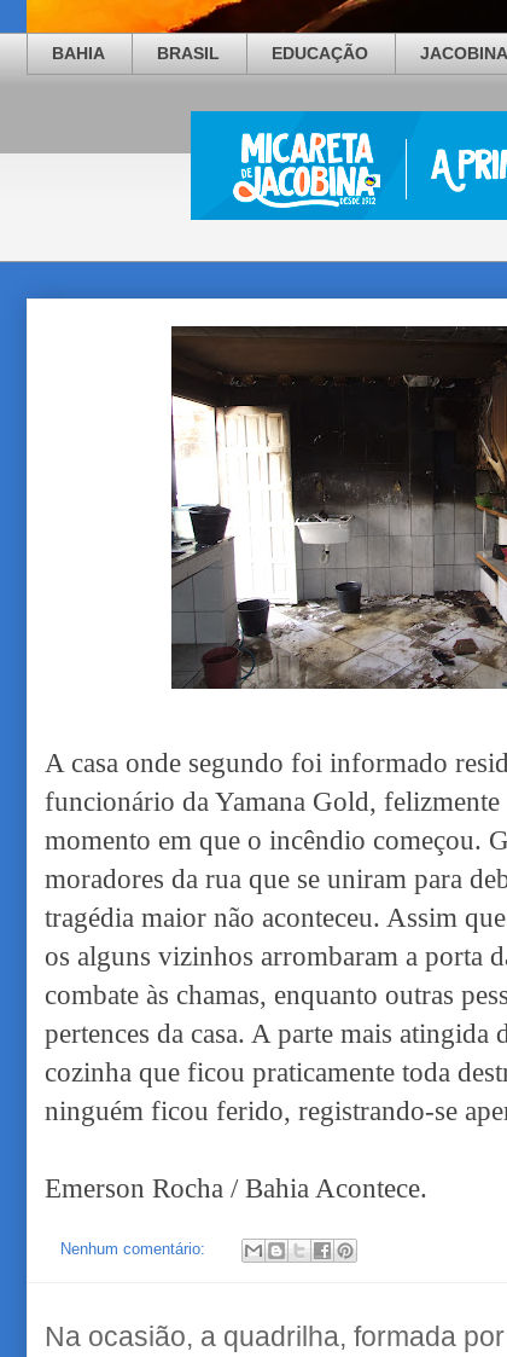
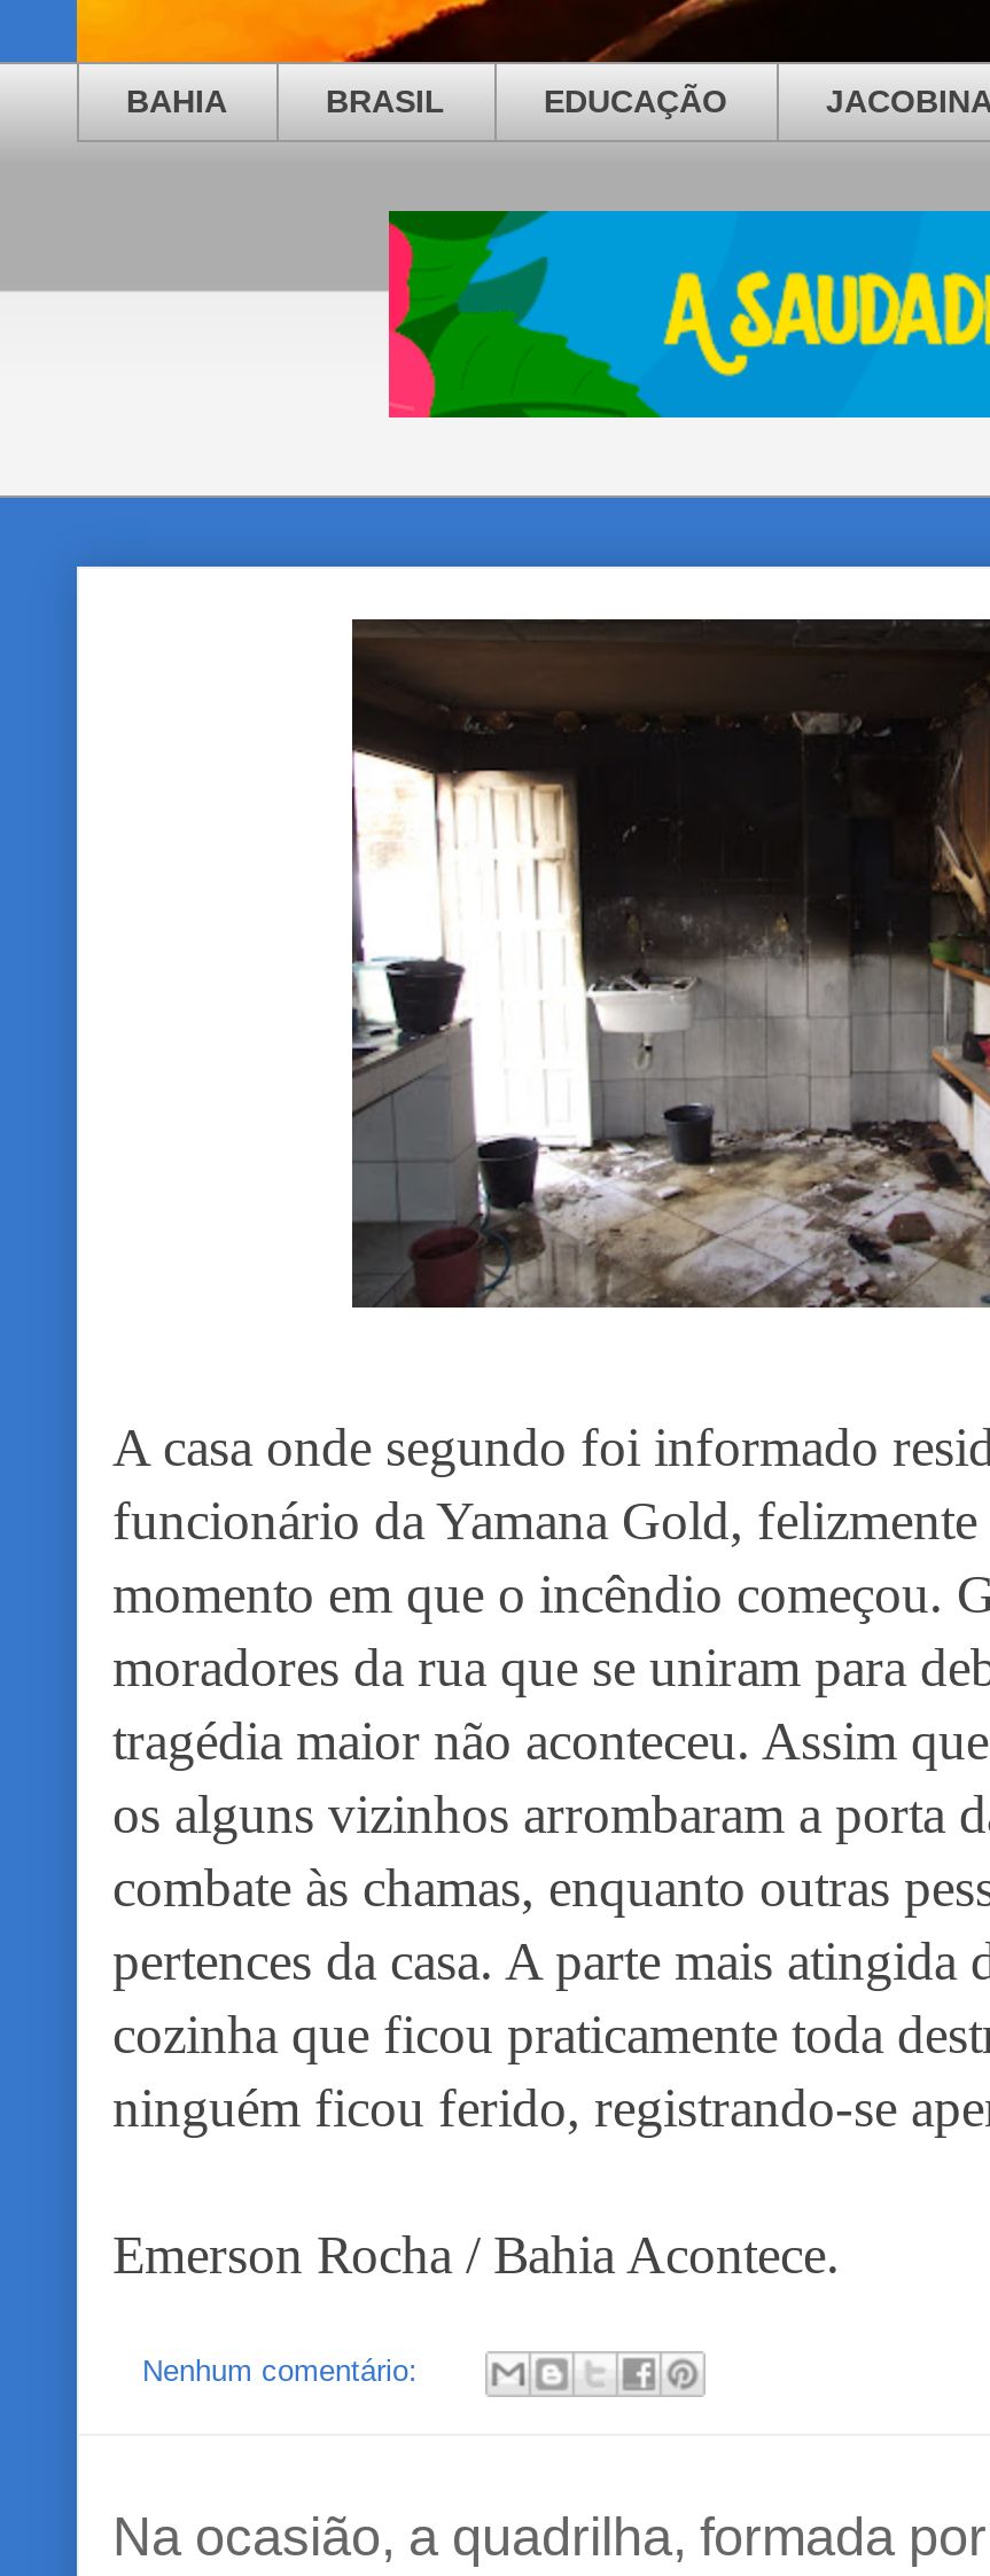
- [image]
+ [image]
